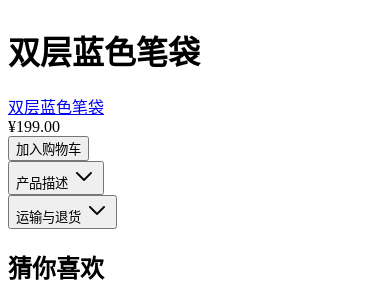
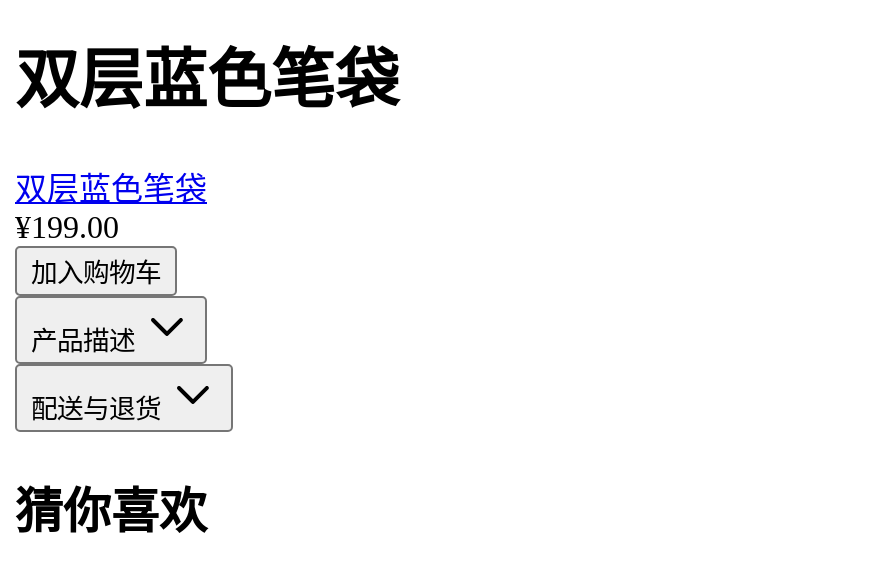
- 运输与退货
+ 配送与退货
